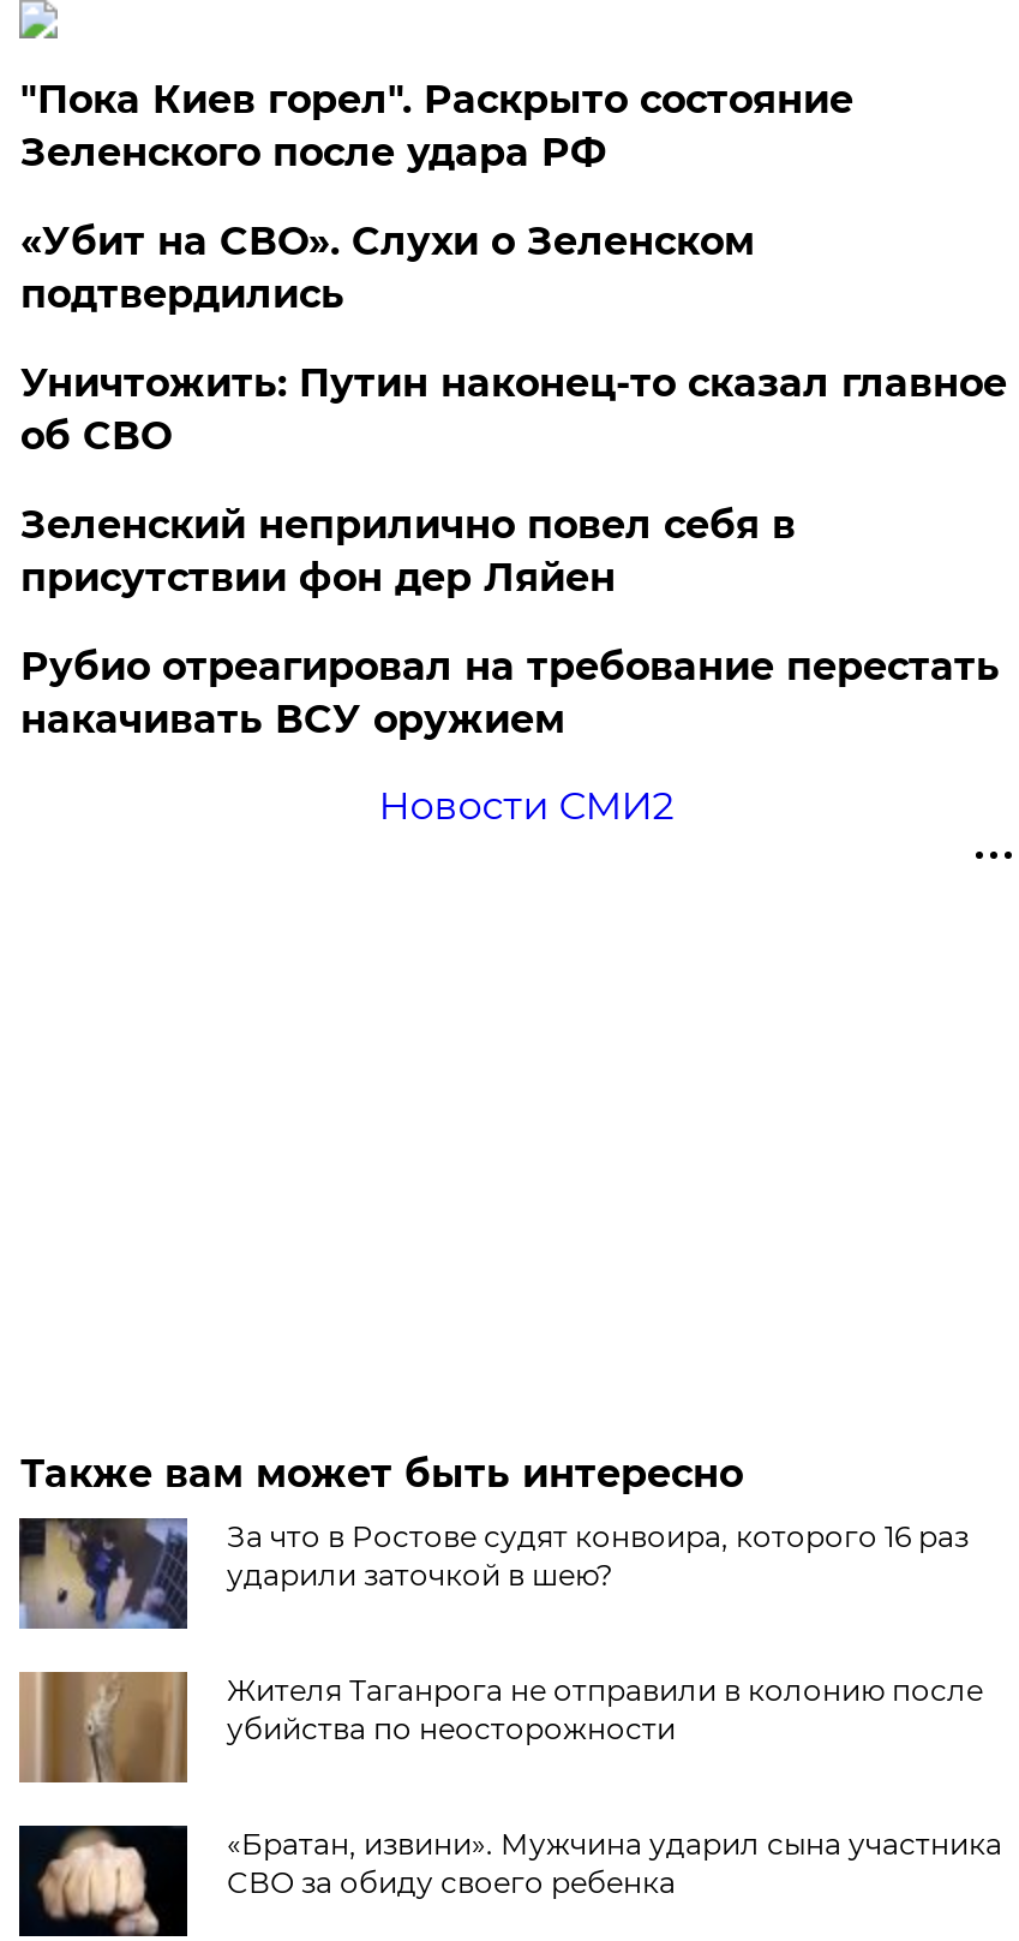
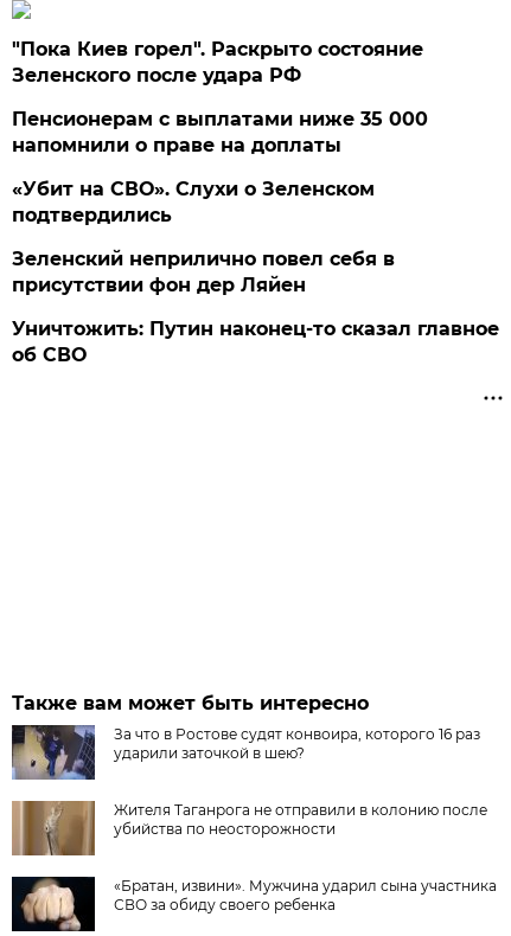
+ Пенсионерам с выплатами ниже 35 000
+ напомнили о праве на доплаты

moved down: «Убит на СВО». Слухи о Зеленском | подтвердились

moved down: Уничтожить: Путин наконец-то сказал главное | об СВО

- Рубио отреагировал на требование перестать
- накачивать ВСУ оружием
- Новости СМИ2
